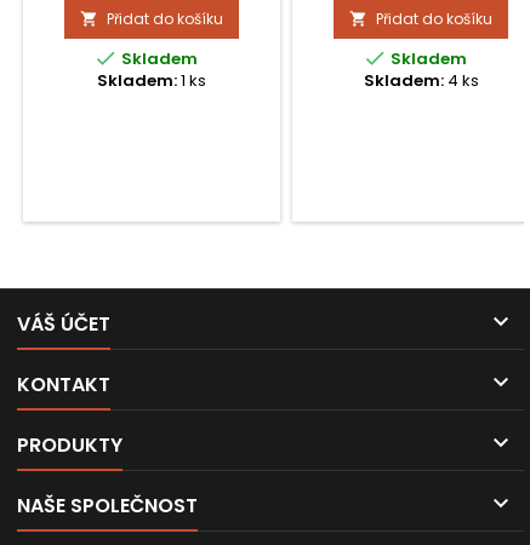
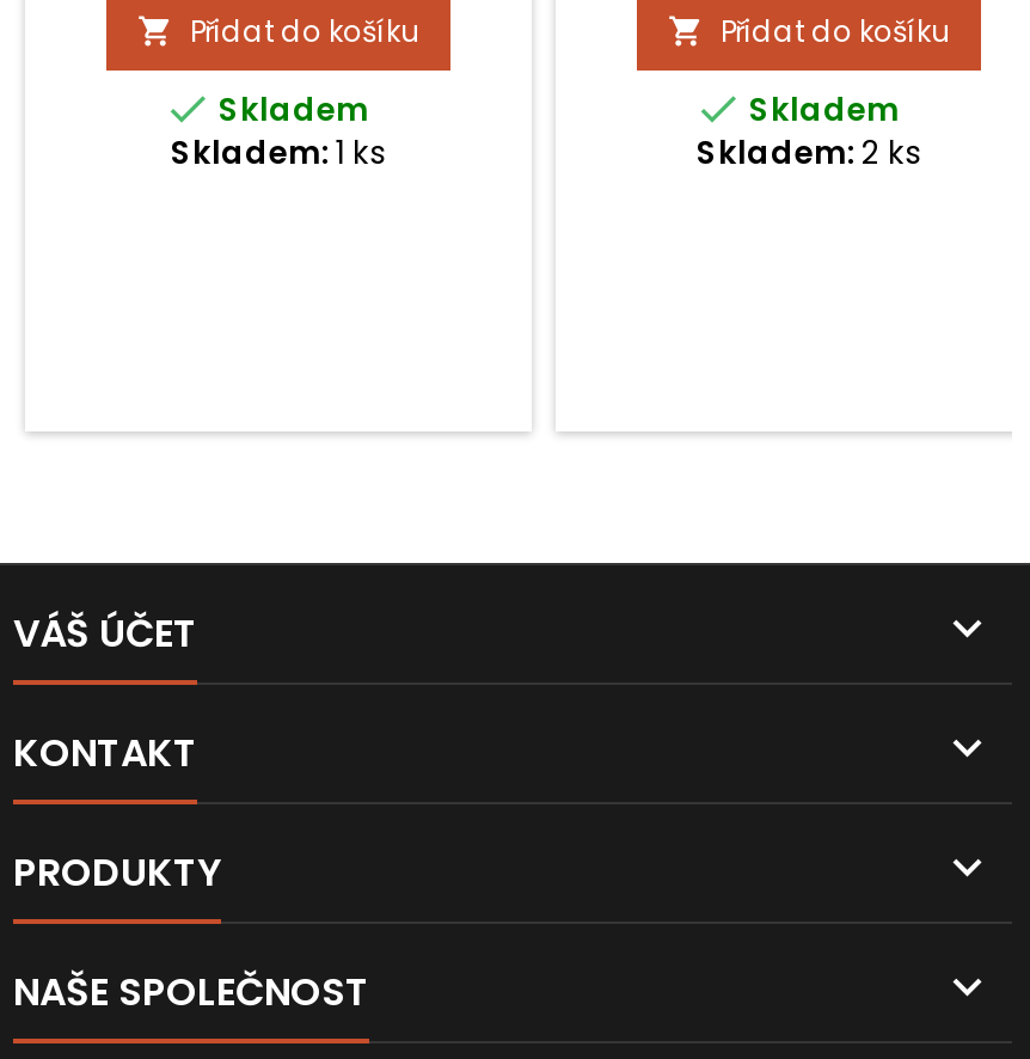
- Skladem: 4 ks
+ Skladem: 2 ks
